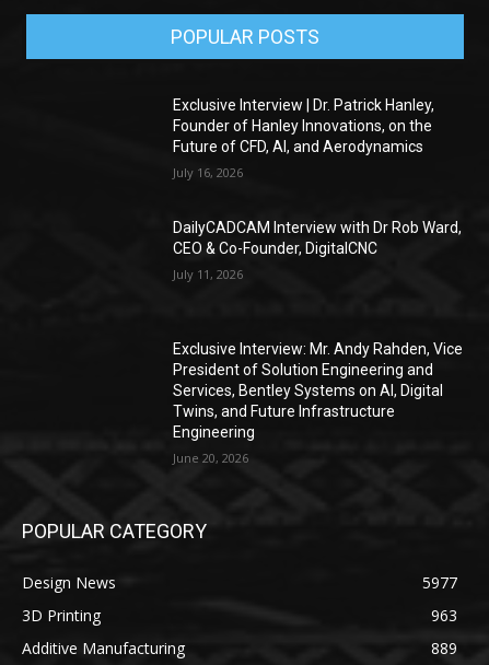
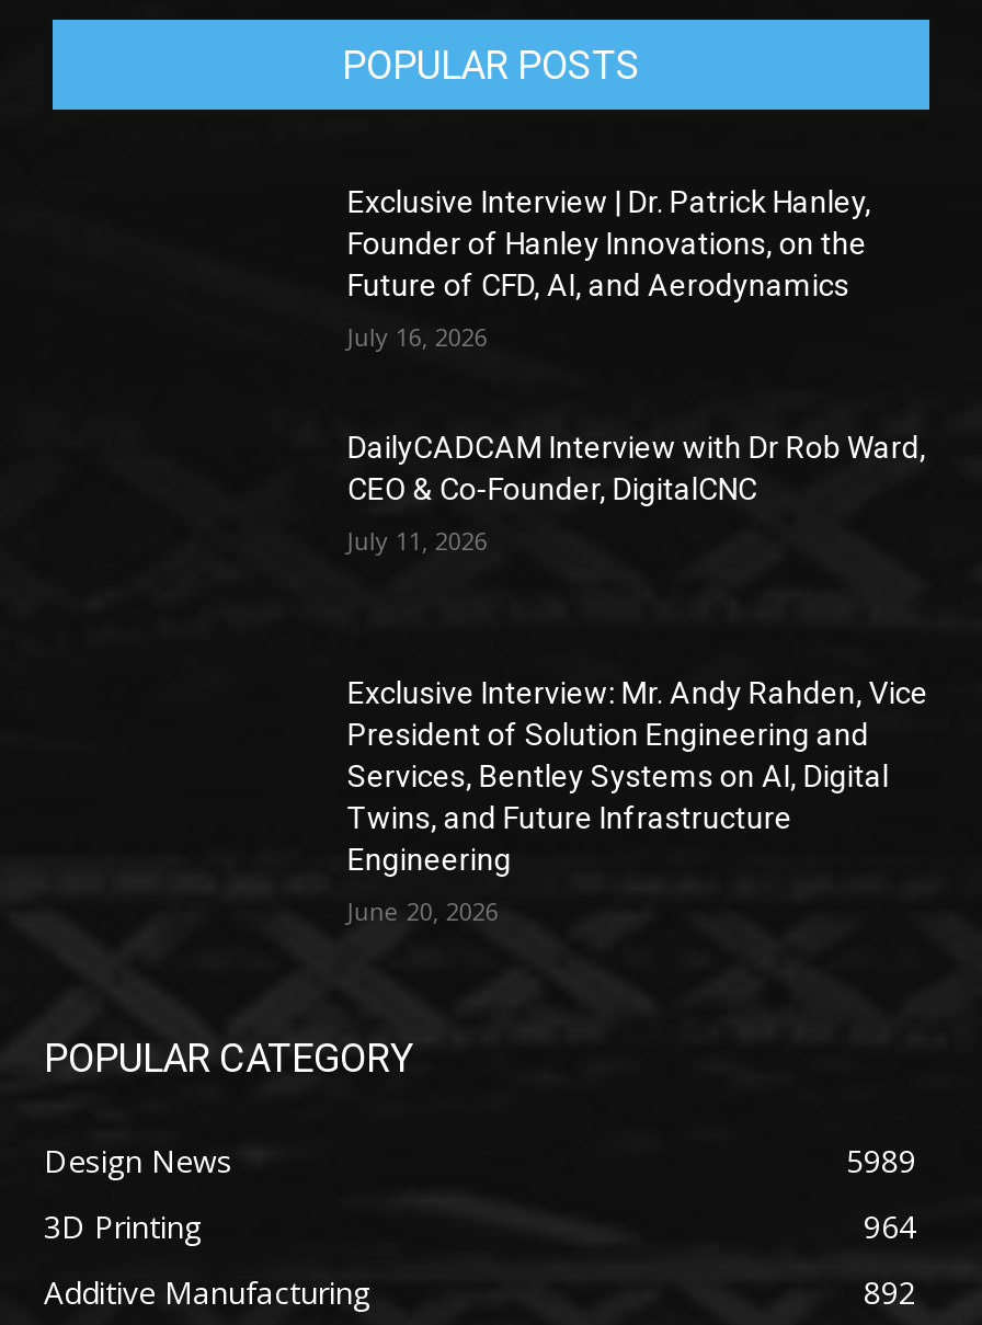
- 5977
+ 5989

- 963
+ 964

- 889
+ 892
